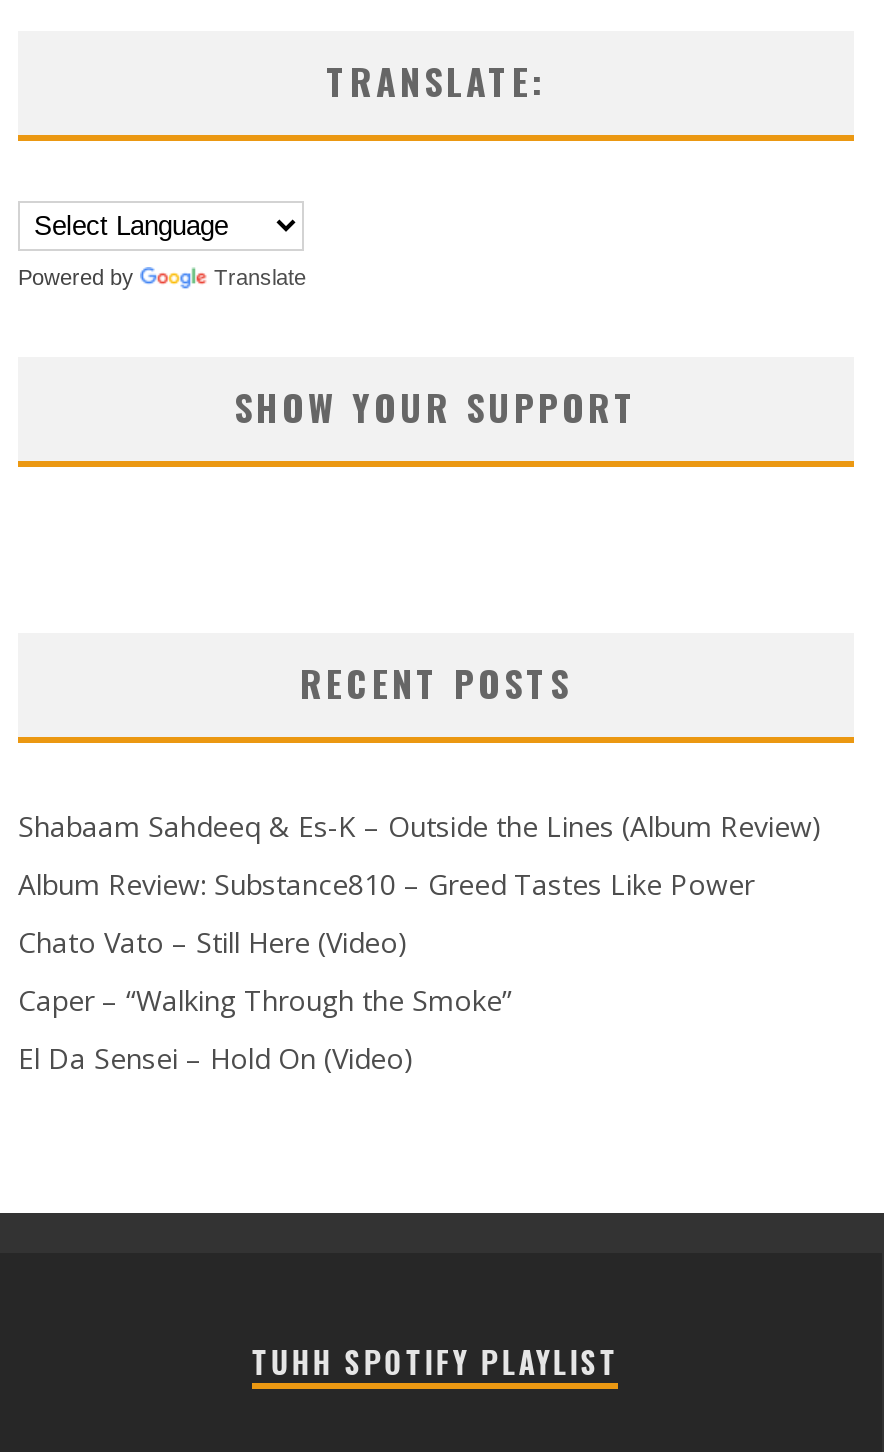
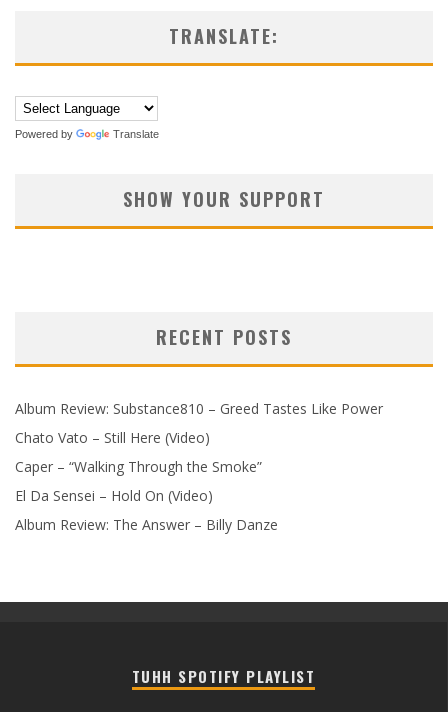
- Shabaam Sahdeeq & Es-K – Outside the Lines (Album Review)

moved up: Album Review: Substance810 – Greed Tastes Like Power | Chato Vato – Still Here (Video) | Caper – “Walking Through the Smoke” | El Da Sensei – Hold On (Video)

+ Album Review: The Answer – Billy Danze
